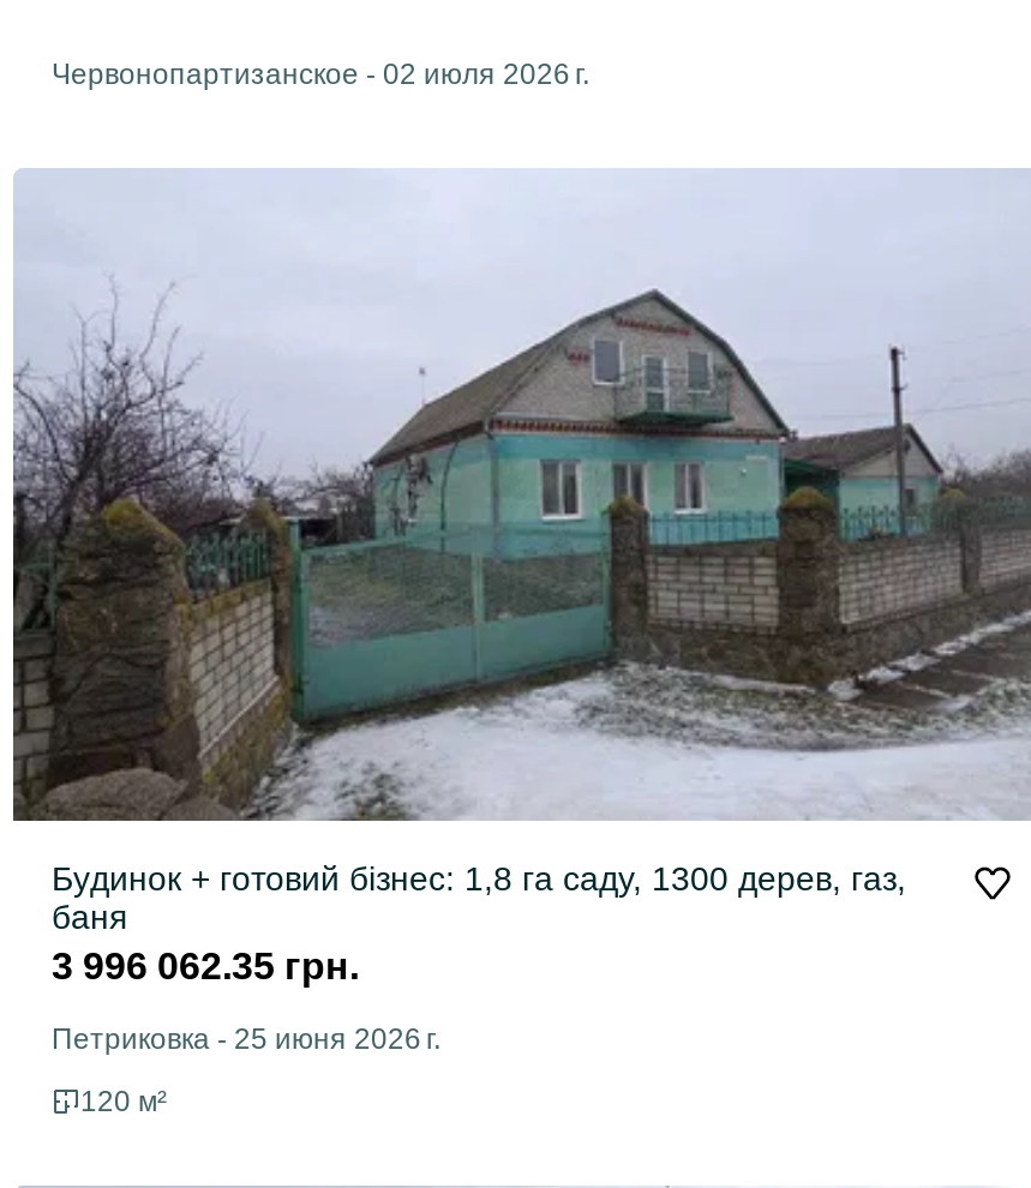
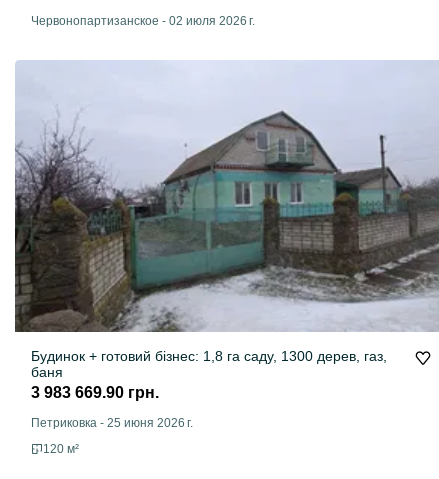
- 3 996 062.35 грн.
+ 3 983 669.90 грн.
